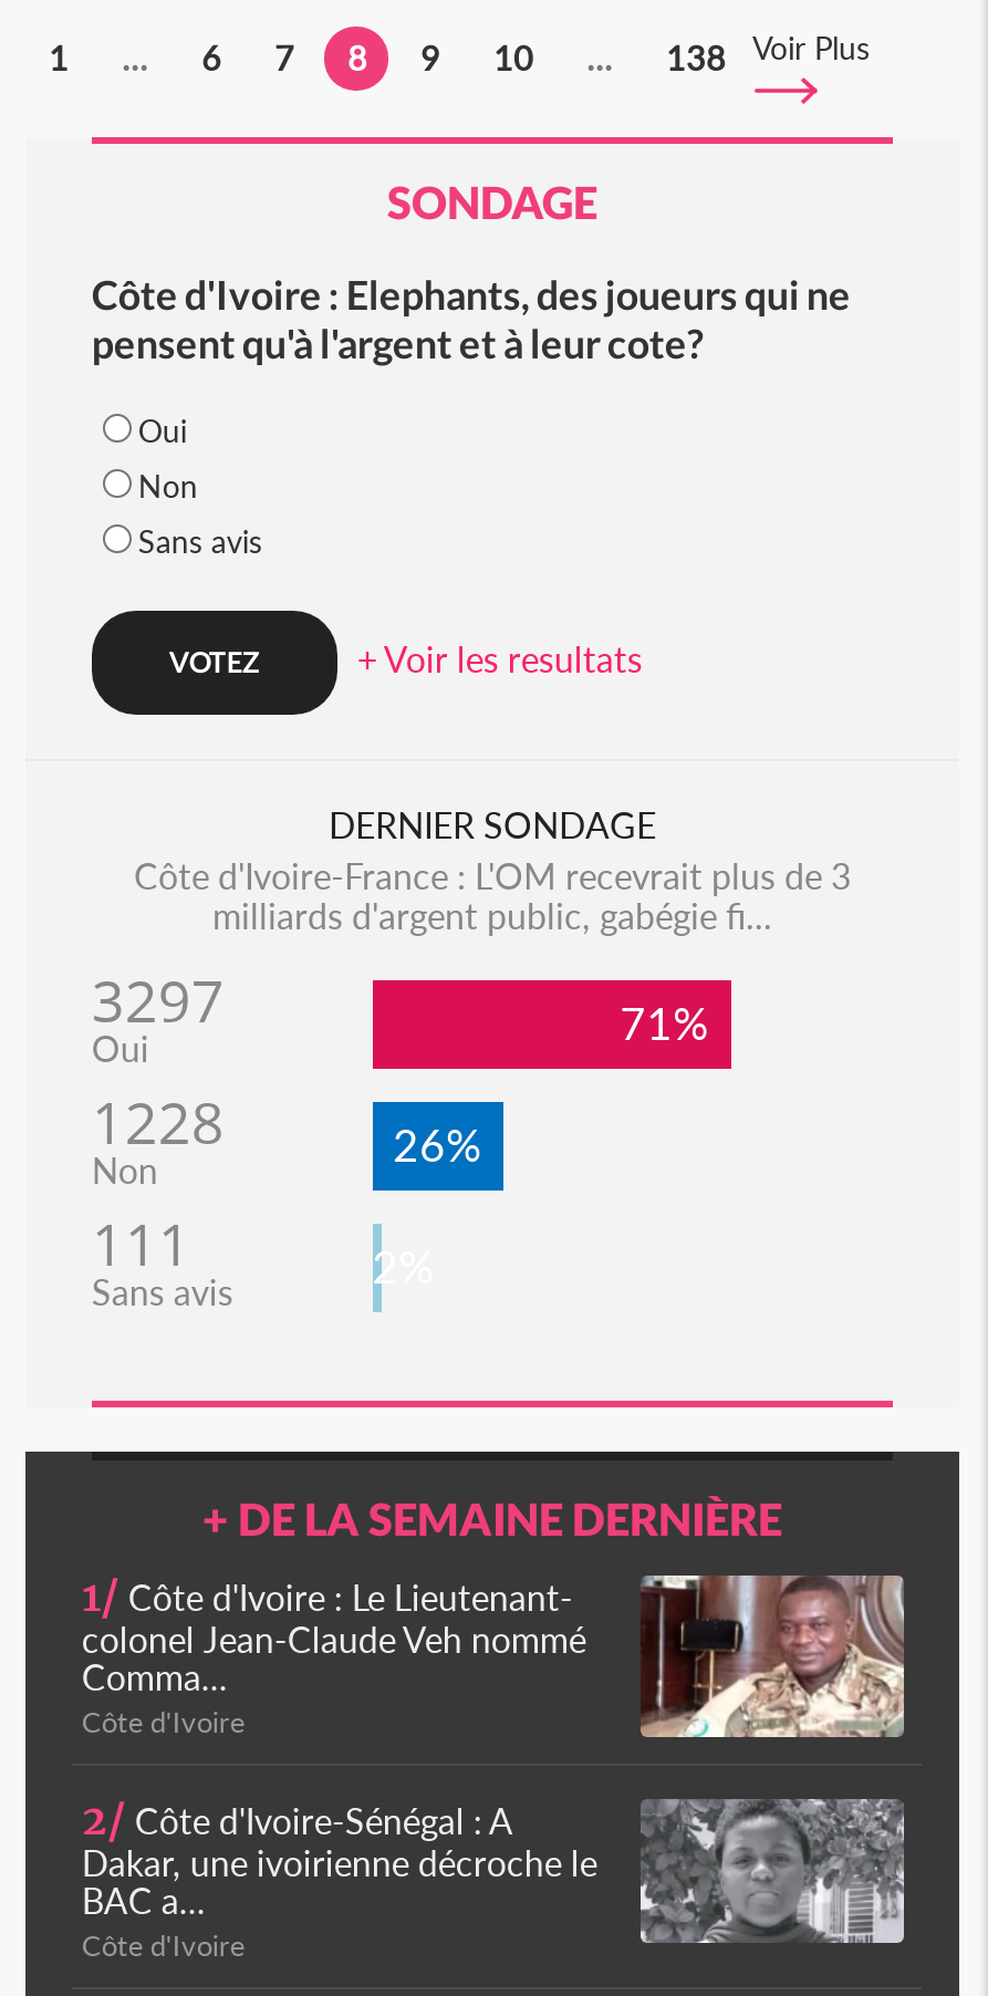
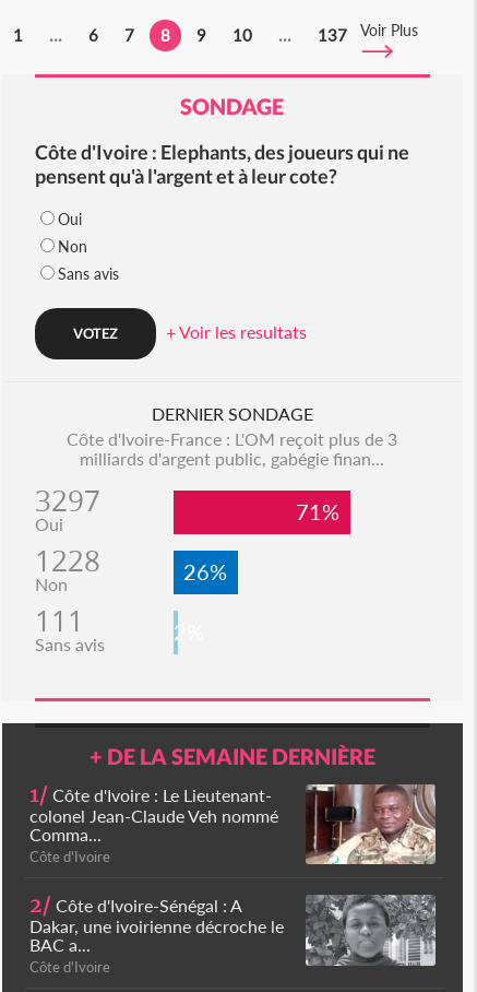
- 138
+ 137

- Côte d'Ivoire-France : L'OM recevrait plus de 3
+ Côte d'Ivoire-France : L'OM reçoit plus de 3

- milliards d'argent public, gabégie fi...
+ milliards d'argent public, gabégie finan...
